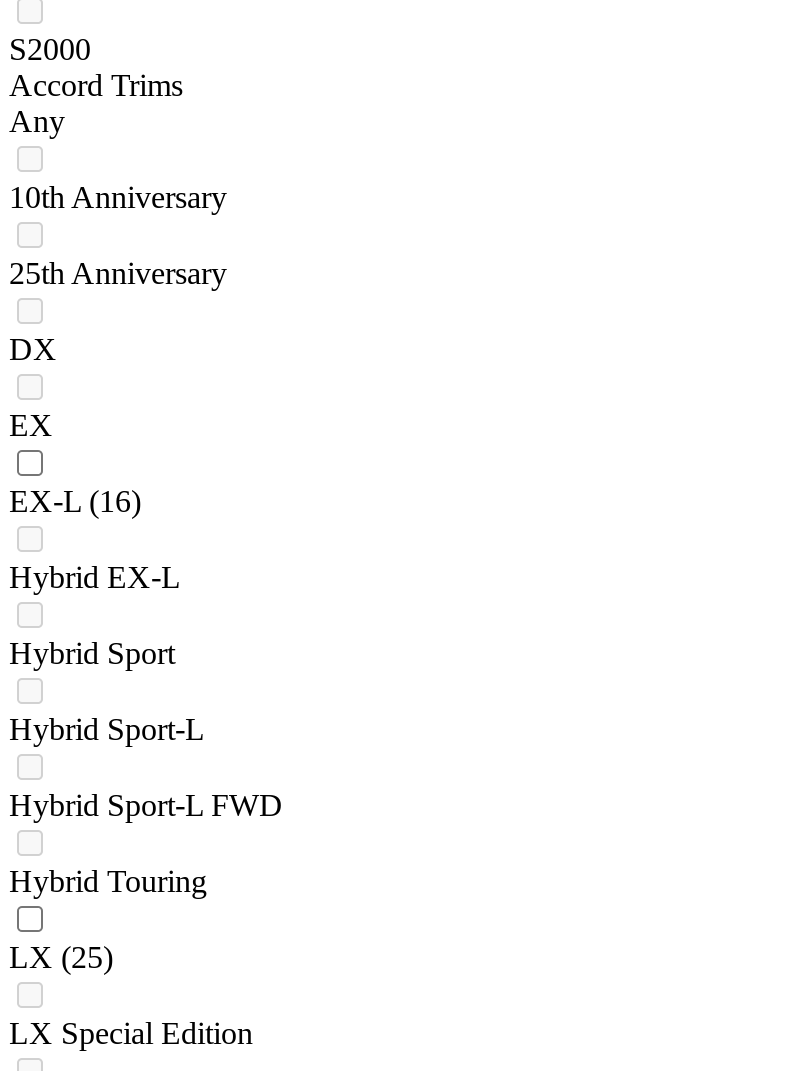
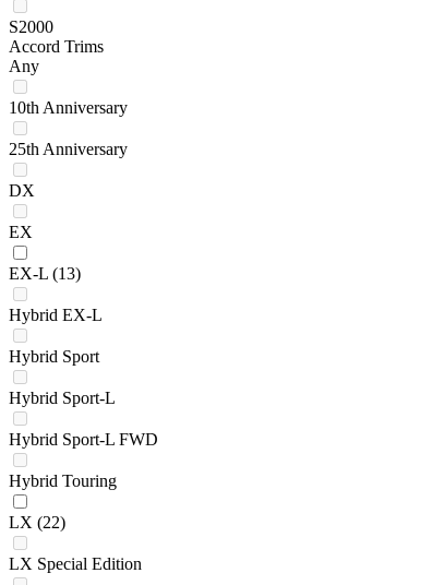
- EX-L (16)
+ EX-L (13)

- LX (25)
+ LX (22)
